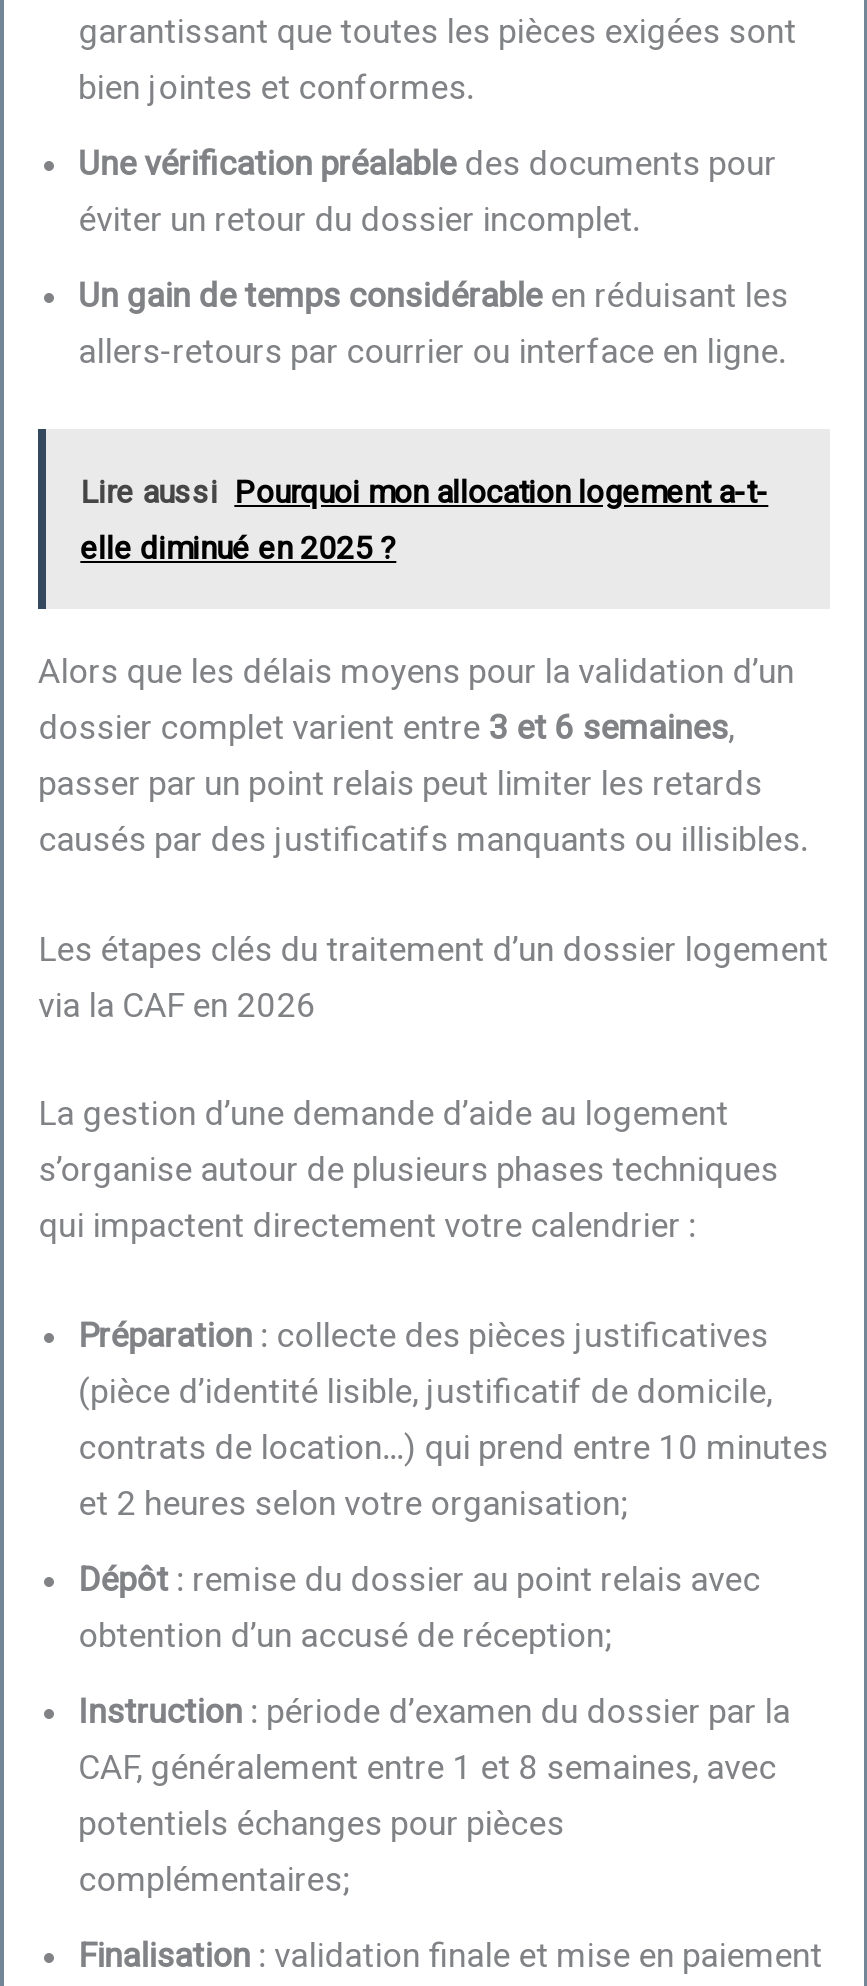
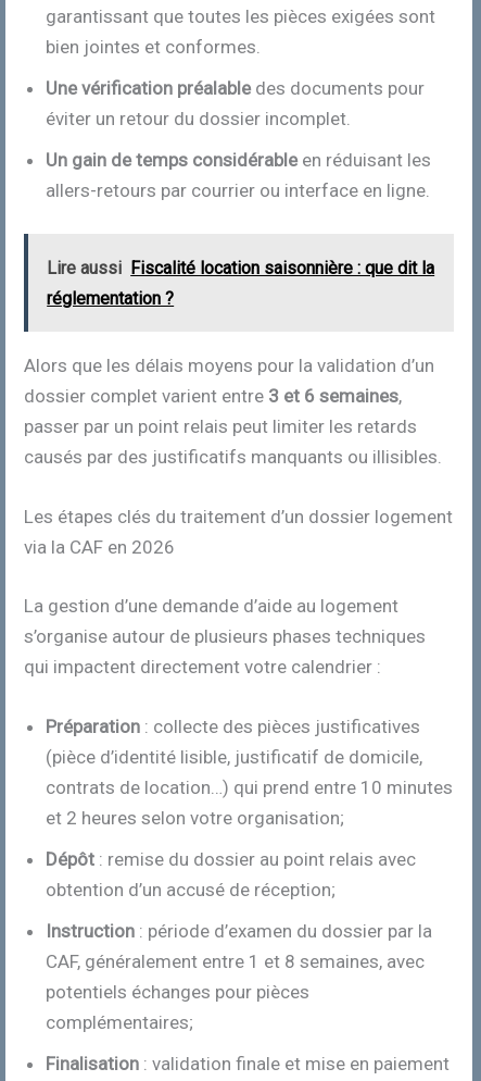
- Lire aussi Pourquoi mon allocation logement a-t-
+ Lire aussi Fiscalité location saisonnière : que dit la

- elle diminué en 2025 ?
+ réglementation ?
